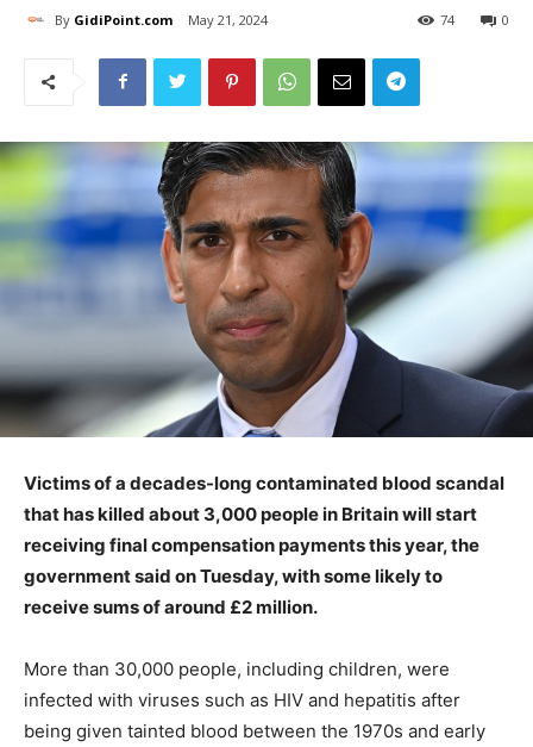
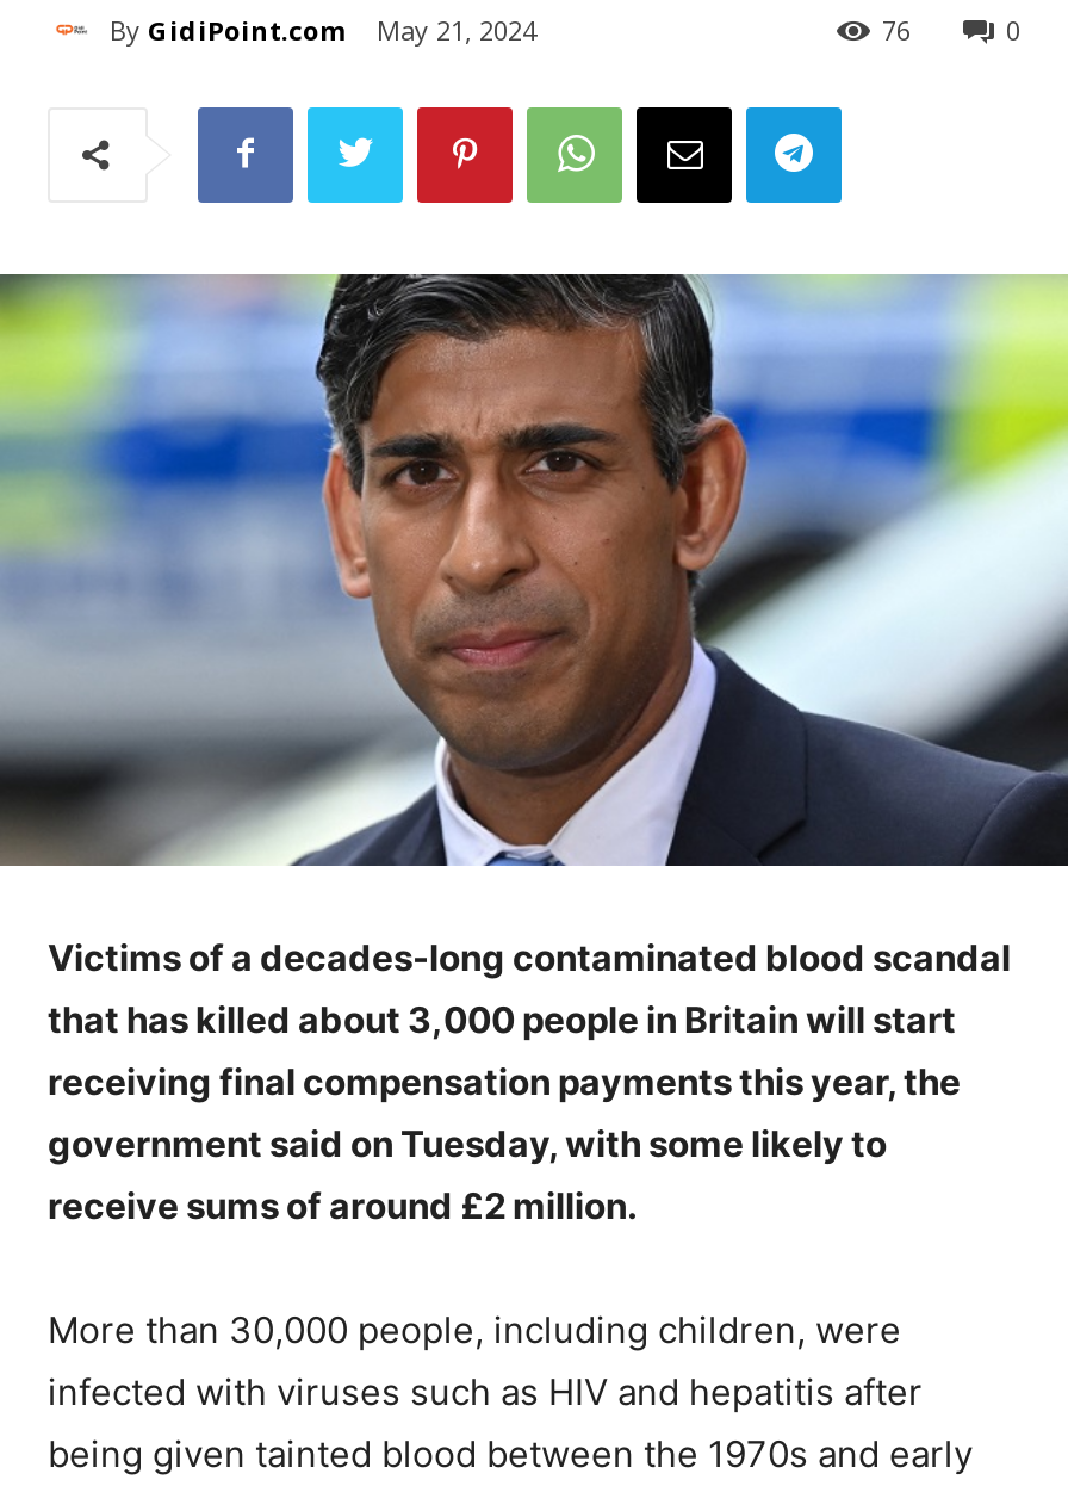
- 74
+ 76
